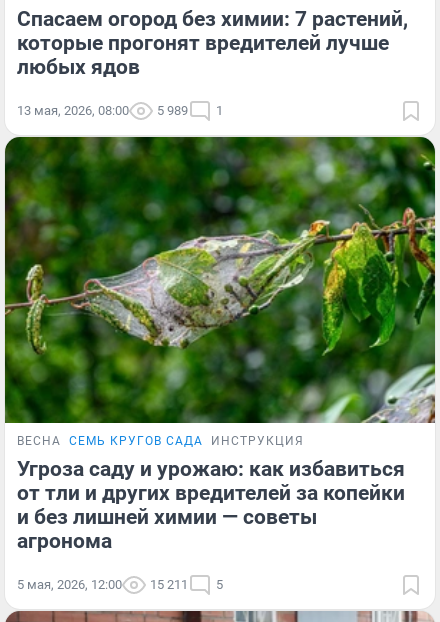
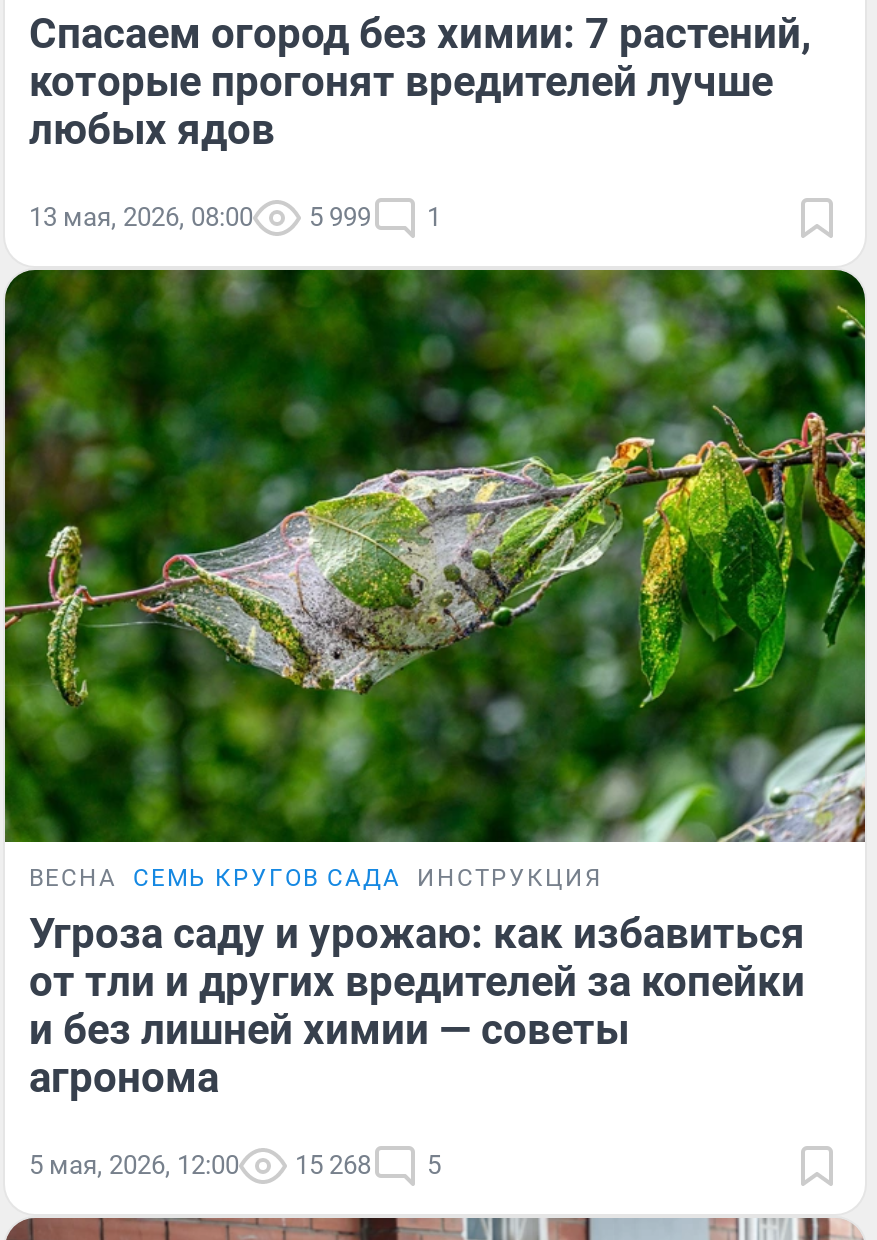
- 13 мая, 2026, 08:00 5 989 1
+ 13 мая, 2026, 08:00 5 999 1

- 5 мая, 2026, 12:00 15 211 5
+ 5 мая, 2026, 12:00 15 268 5
